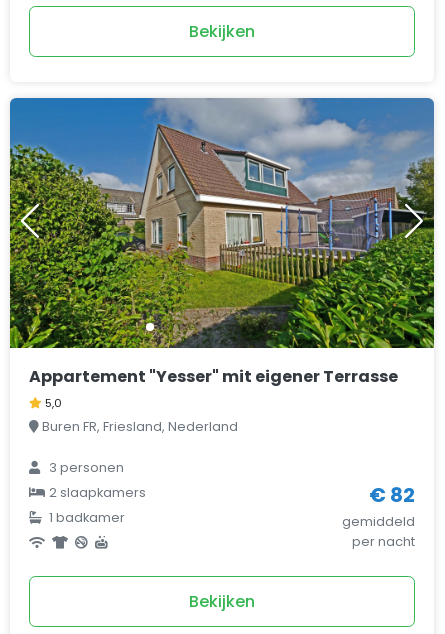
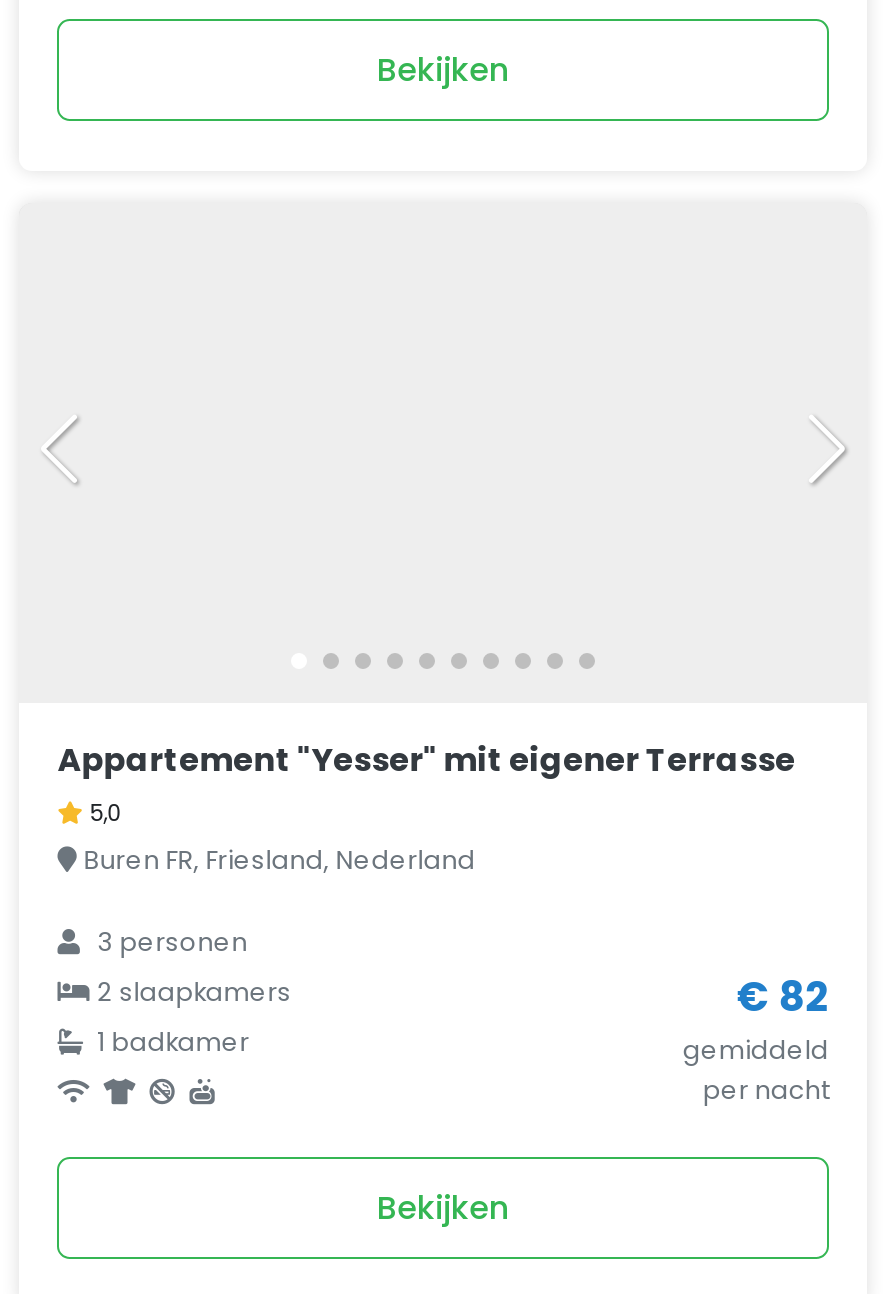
- [image]
